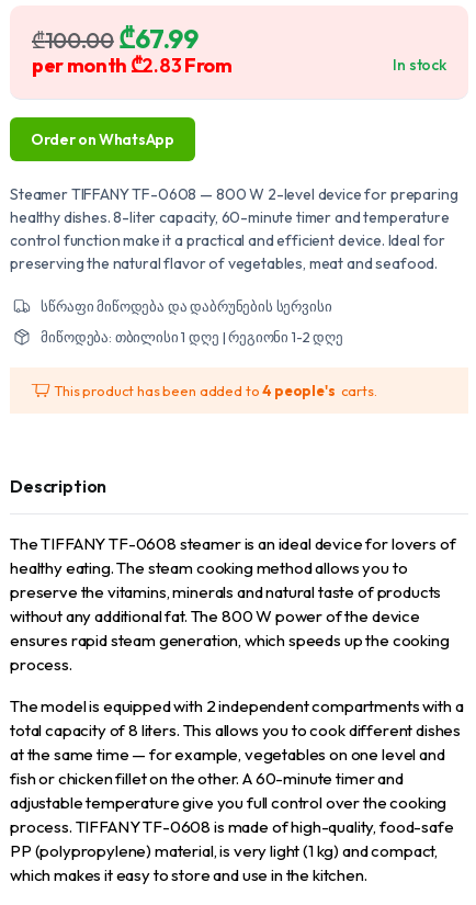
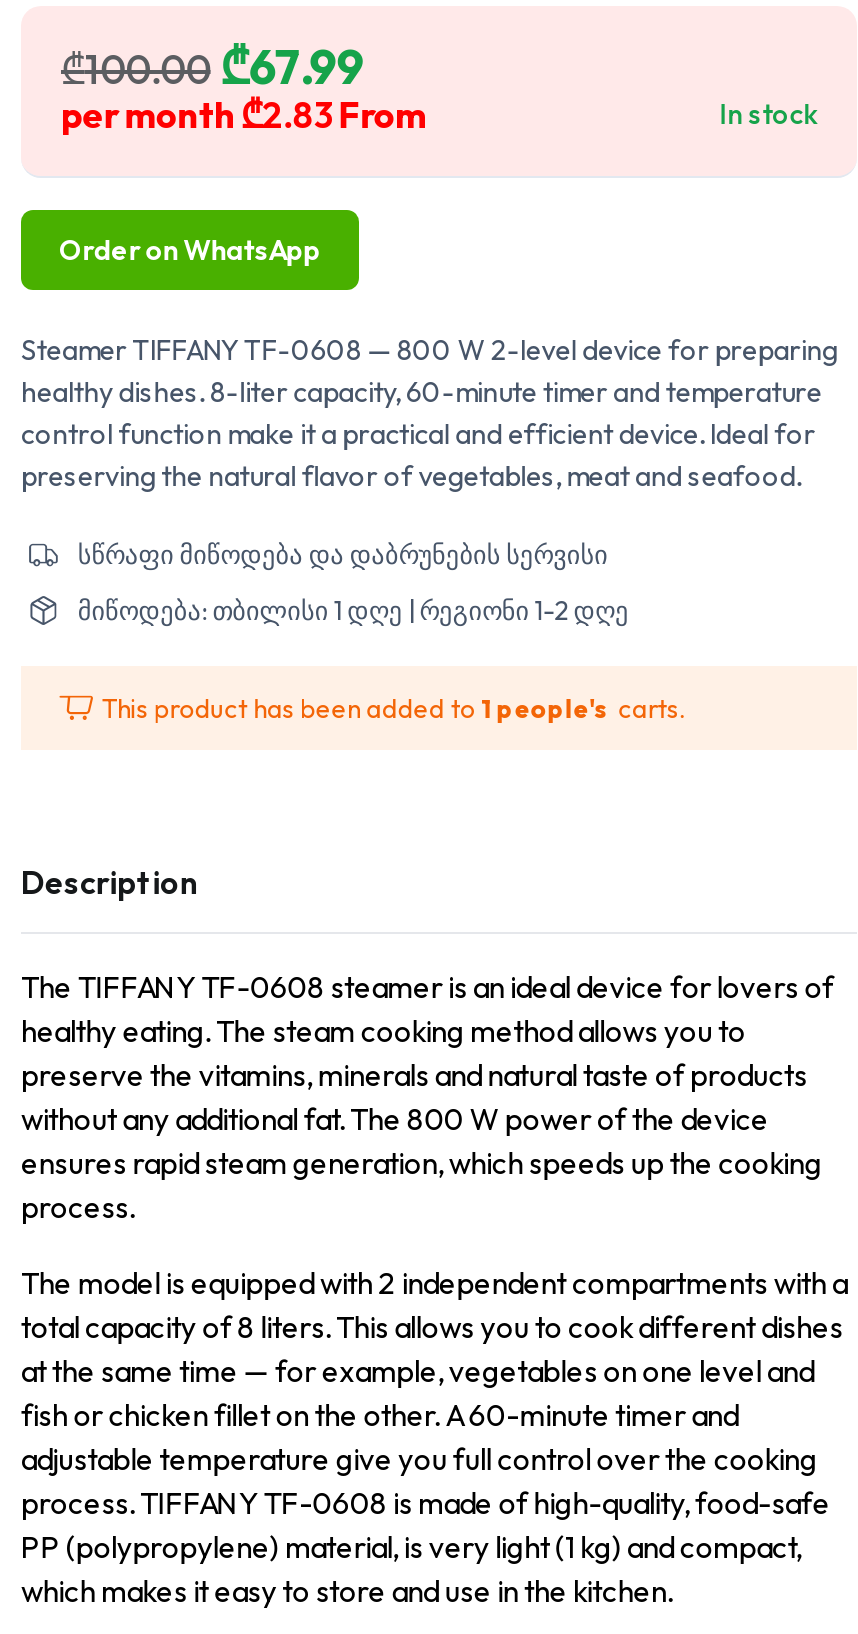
- This product has been added to 4 people's carts.
+ This product has been added to 1 people's carts.
